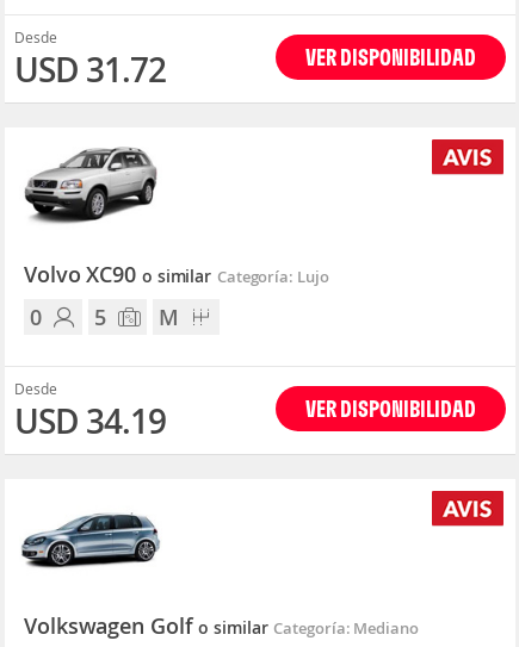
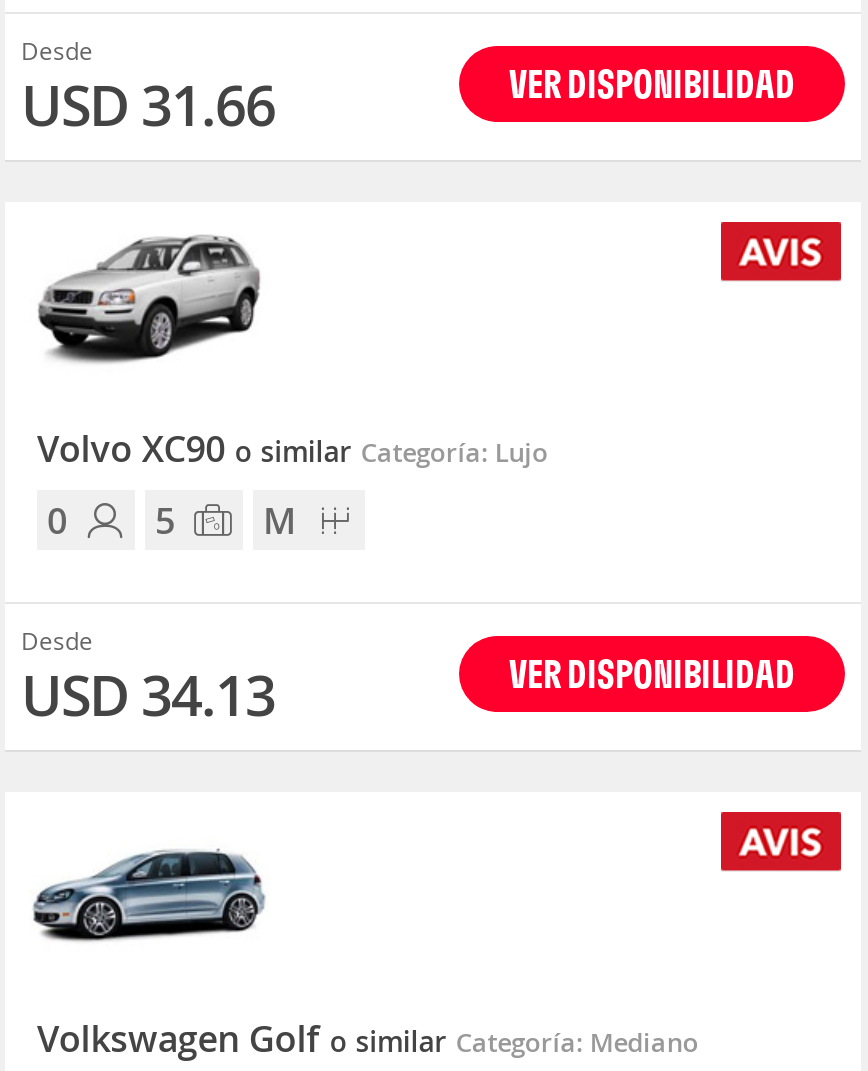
- USD 31.72
+ USD 31.66

- USD 34.19
+ USD 34.13
